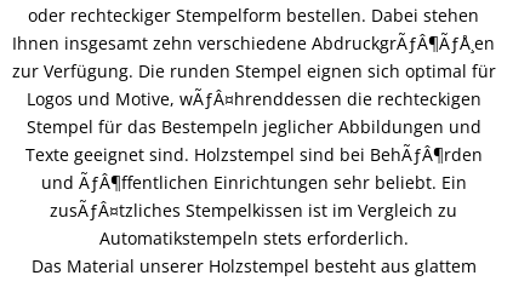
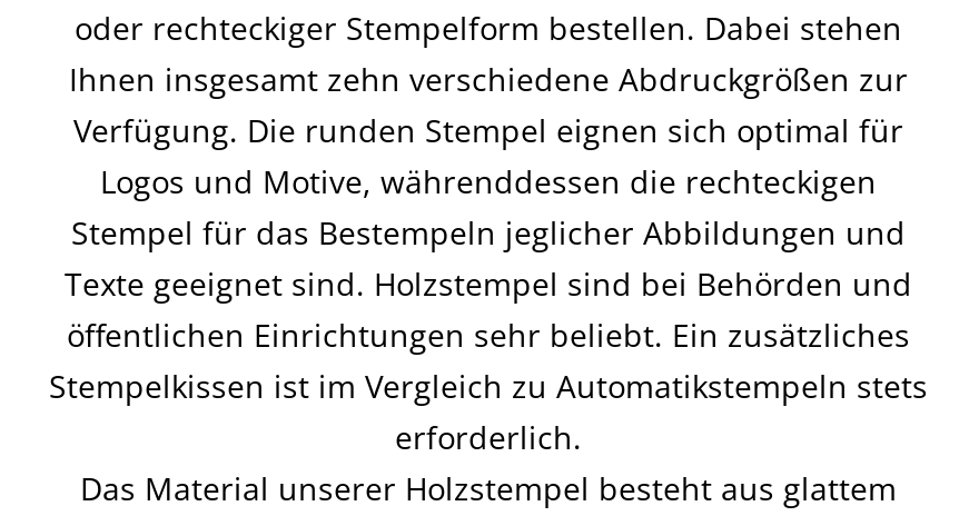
- Ihnen insgesamt zehn verschiedene AbdruckgrÃƒÂ¶ÃƒÅ¸en
- zur Verfügung. Die runden Stempel eignen sich optimal für
- Logos und Motive, wÃƒÂ¤hrenddessen die rechteckigen
+ Ihnen insgesamt zehn verschiedene Abdruckgrößen zur
+ Verfügung. Die runden Stempel eignen sich optimal für
+ Logos und Motive, währenddessen die rechteckigen

- Texte geeignet sind. Holzstempel sind bei BehÃƒÂ¶rden
- und ÃƒÂ¶ffentlichen Einrichtungen sehr beliebt. Ein
- zusÃƒÂ¤tzliches Stempelkissen ist im Vergleich zu
- Automatikstempeln stets erforderlich.
+ Texte geeignet sind. Holzstempel sind bei Behörden und
+ öffentlichen Einrichtungen sehr beliebt. Ein zusätzliches
+ Stempelkissen ist im Vergleich zu Automatikstempeln stets
+ erforderlich.
